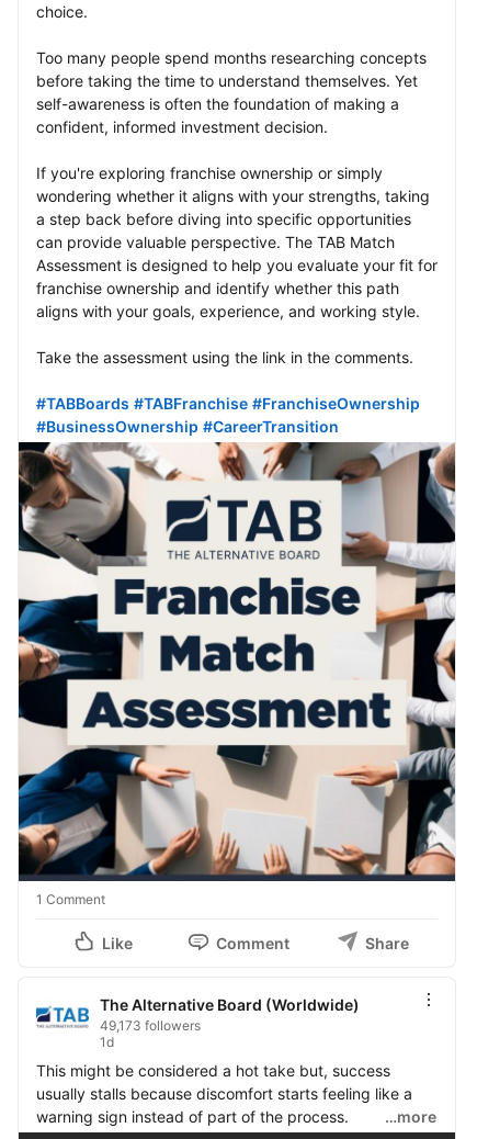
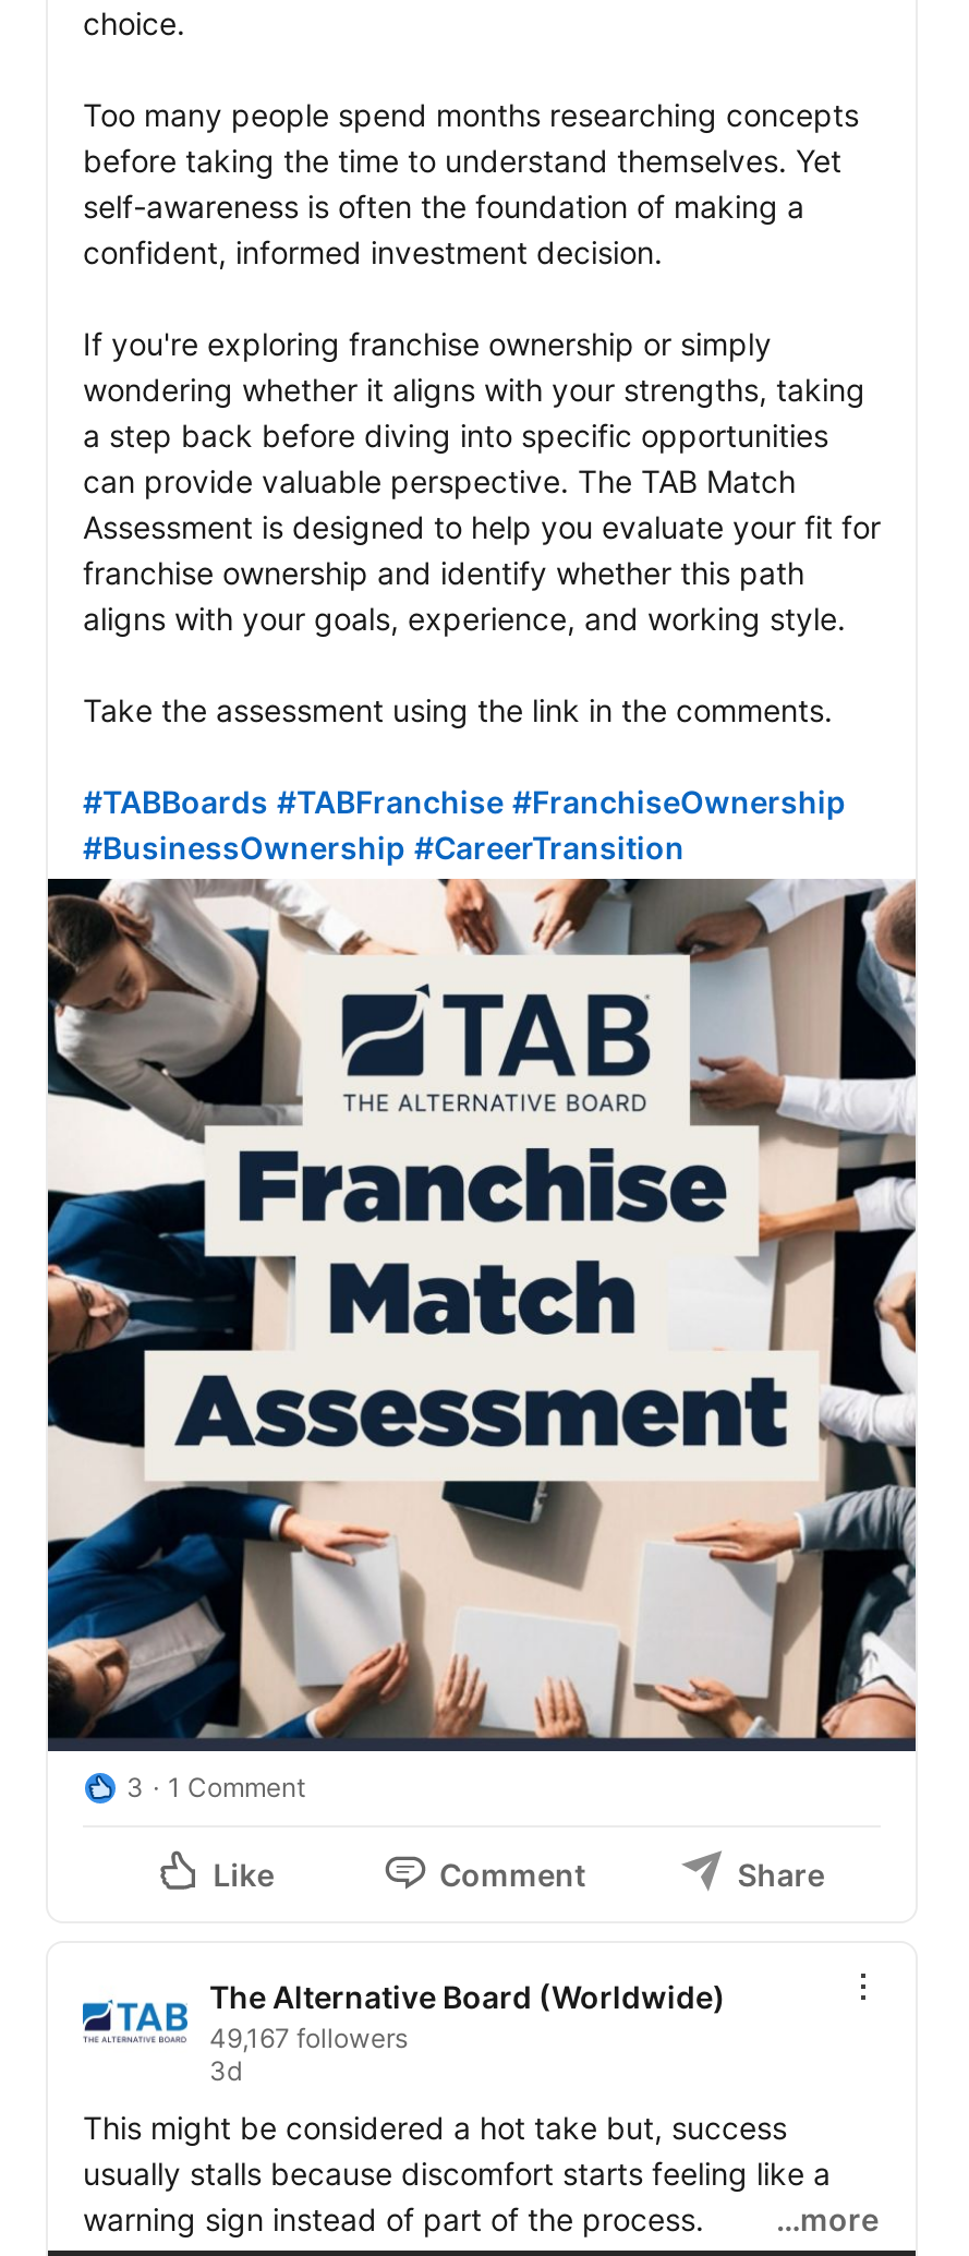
+ 3

- 49,173 followers
- 1d
+ 49,167 followers
+ 3d
